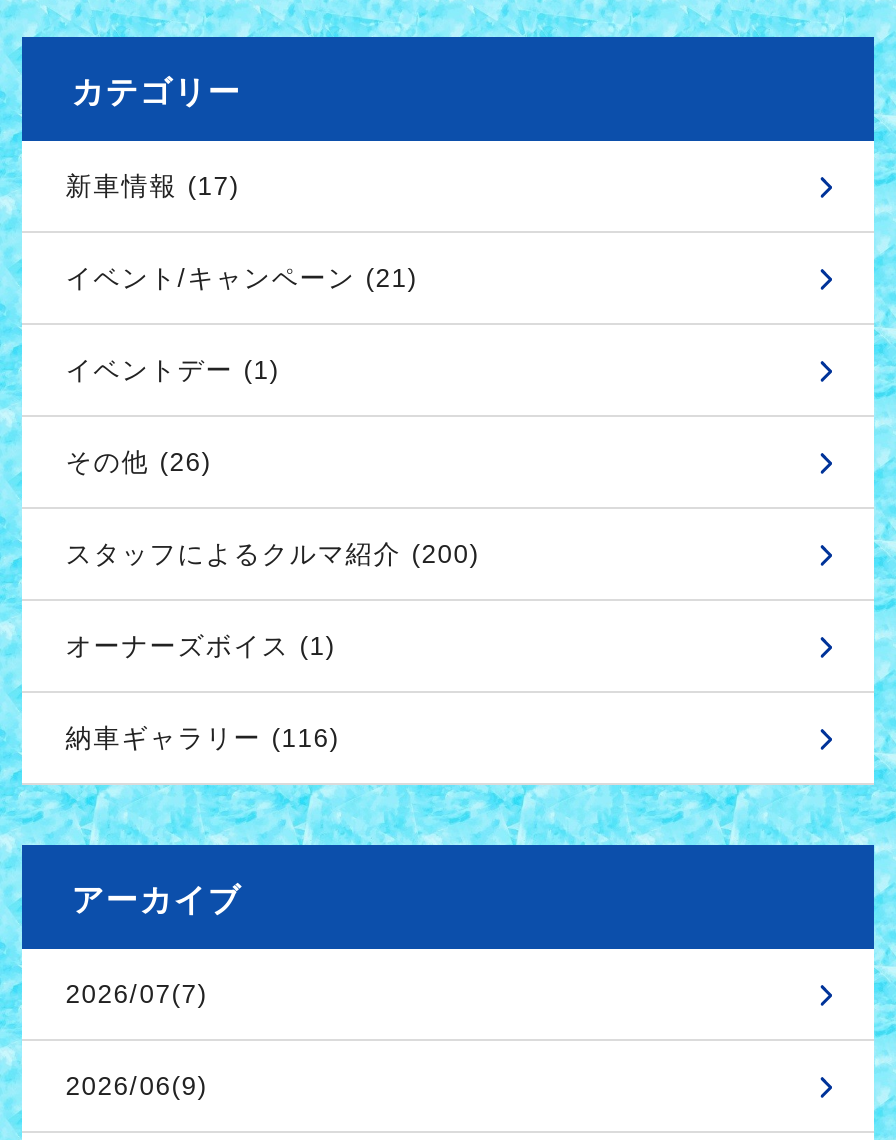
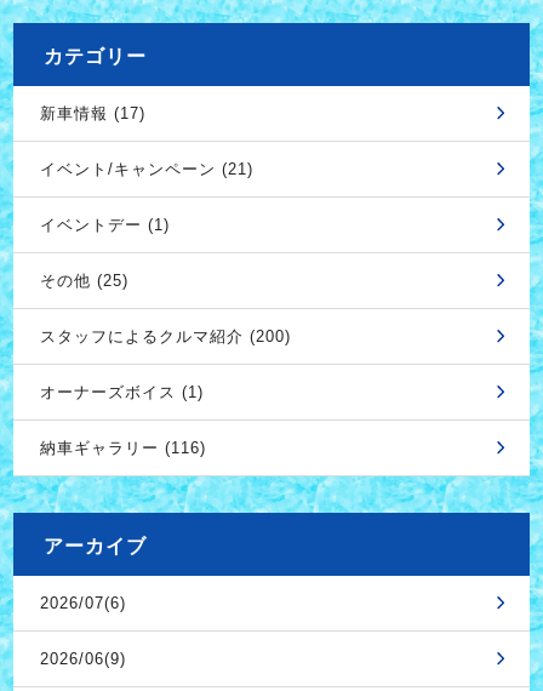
- その他 (26)
+ その他 (25)

- 2026/07(7)
+ 2026/07(6)
